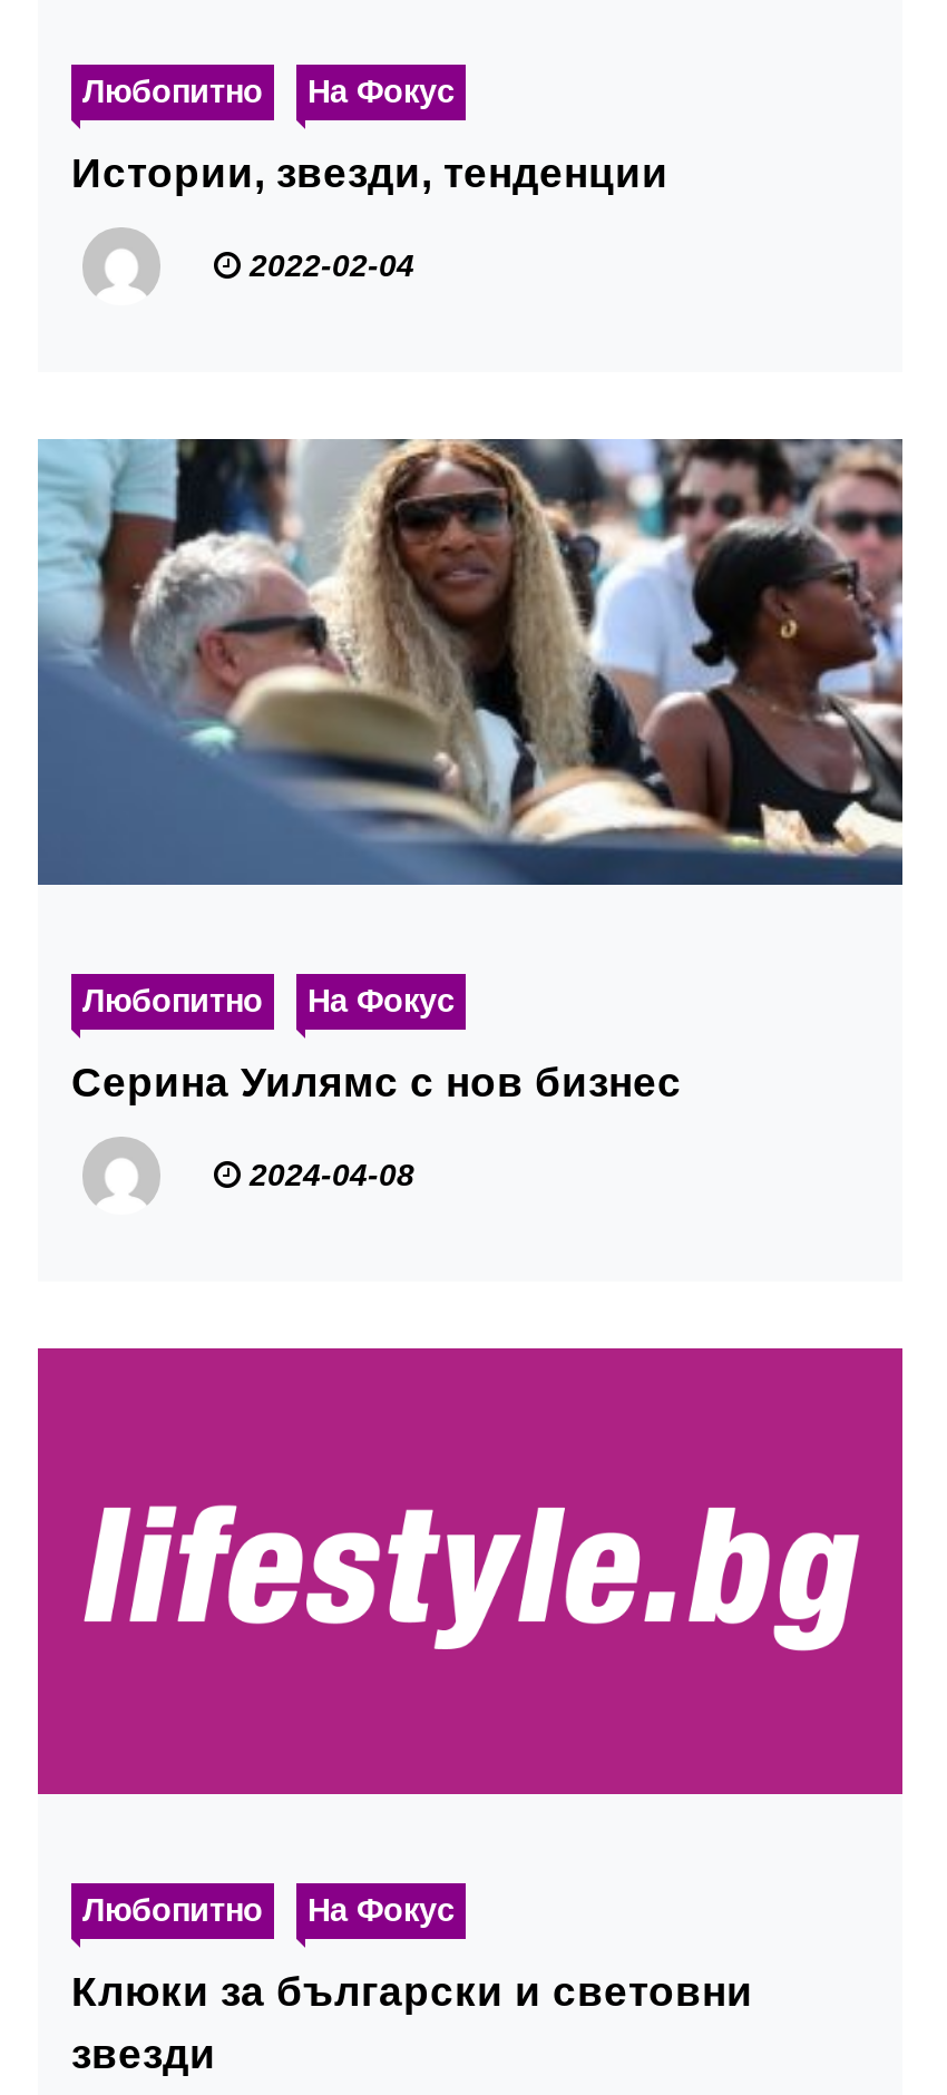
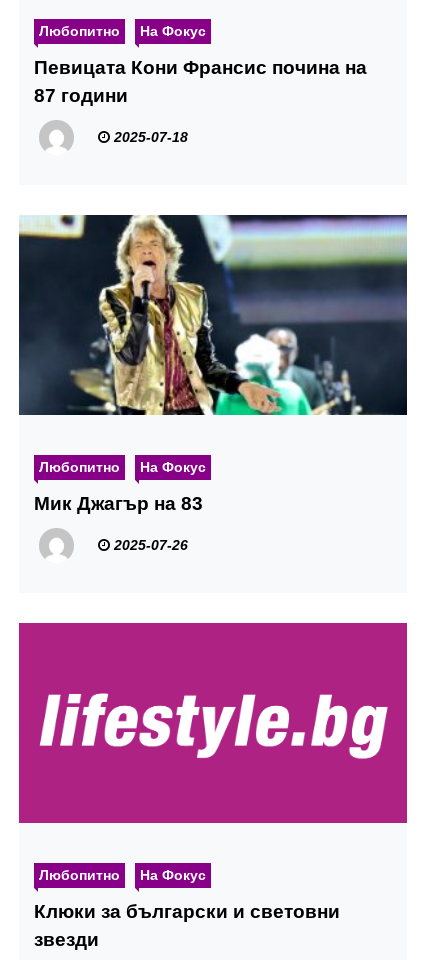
- Истории, звезди, тенденции
+ Певицата Кони Франсис почина на
+ 87 години

- 2022-02-04
+ 2025-07-18

- [image]
+ [image]

- Серина Уилямс с нов бизнес
+ Мик Джагър на 83

- 2024-04-08
+ 2025-07-26
